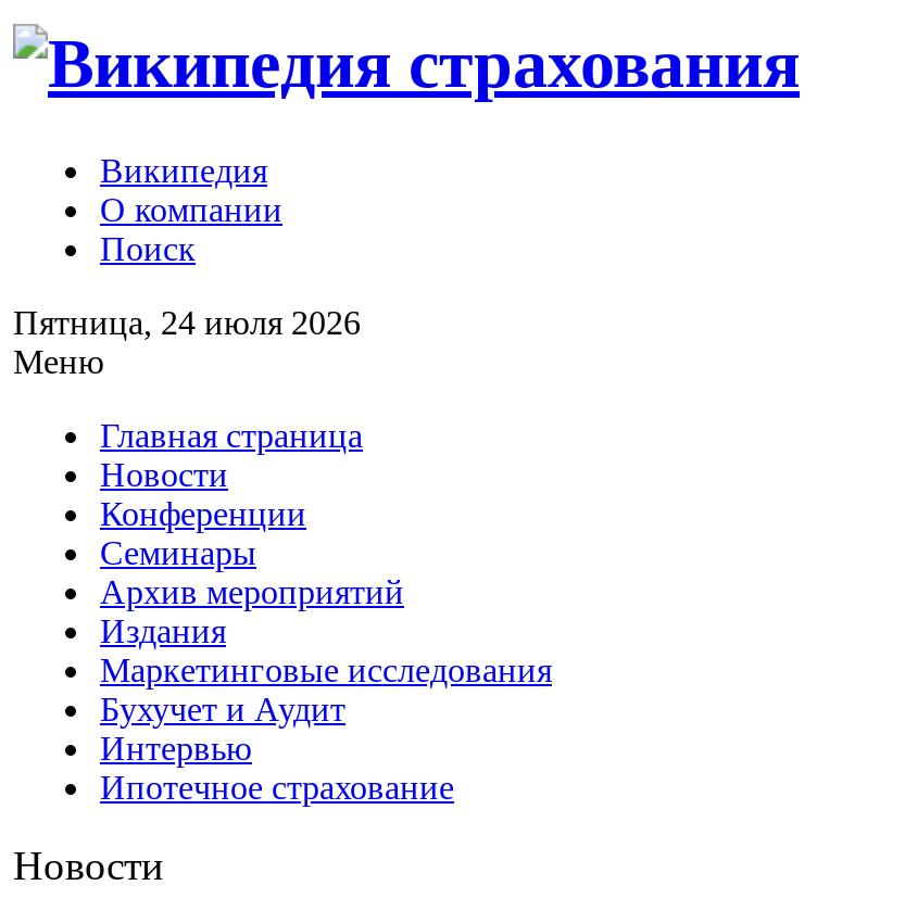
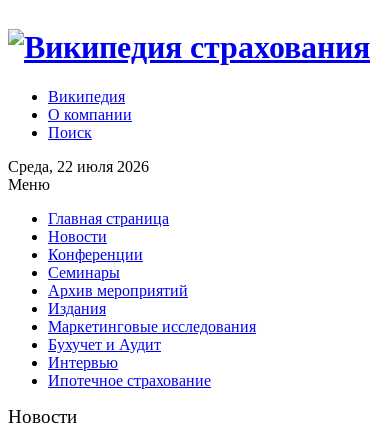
- Пятница, 24 июля 2026
+ Среда, 22 июля 2026
